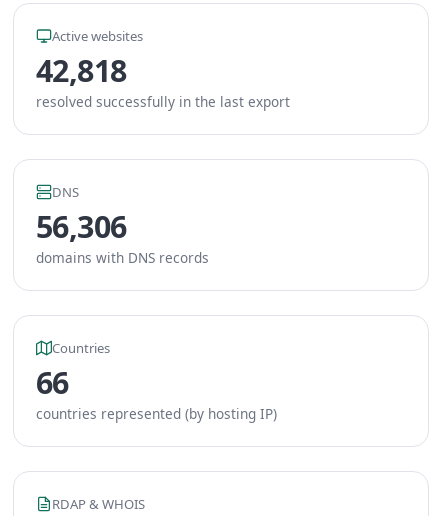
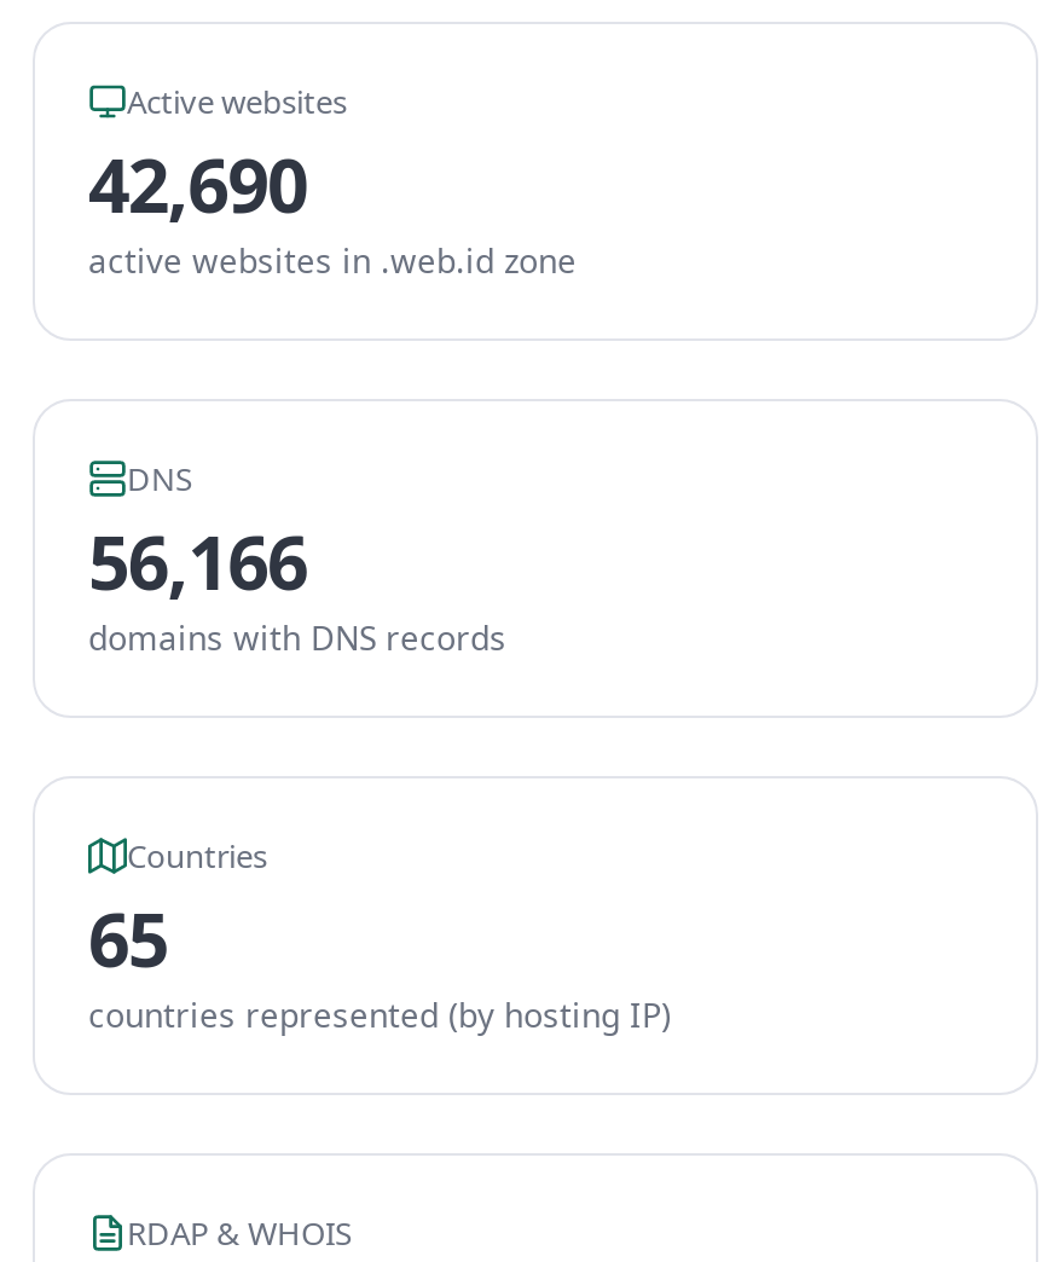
- 42,818
- resolved successfully in the last export
+ 42,690
+ active websites in .web.id zone

- 56,306
+ 56,166

- 66
+ 65
